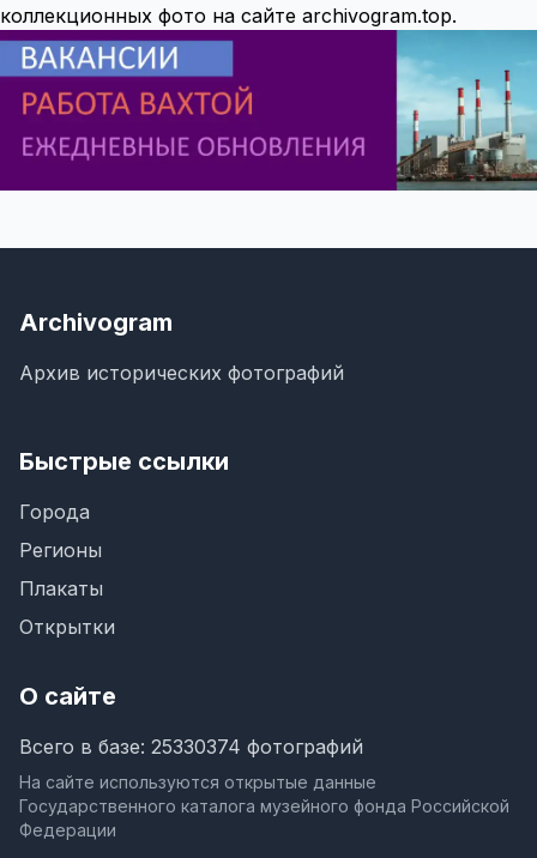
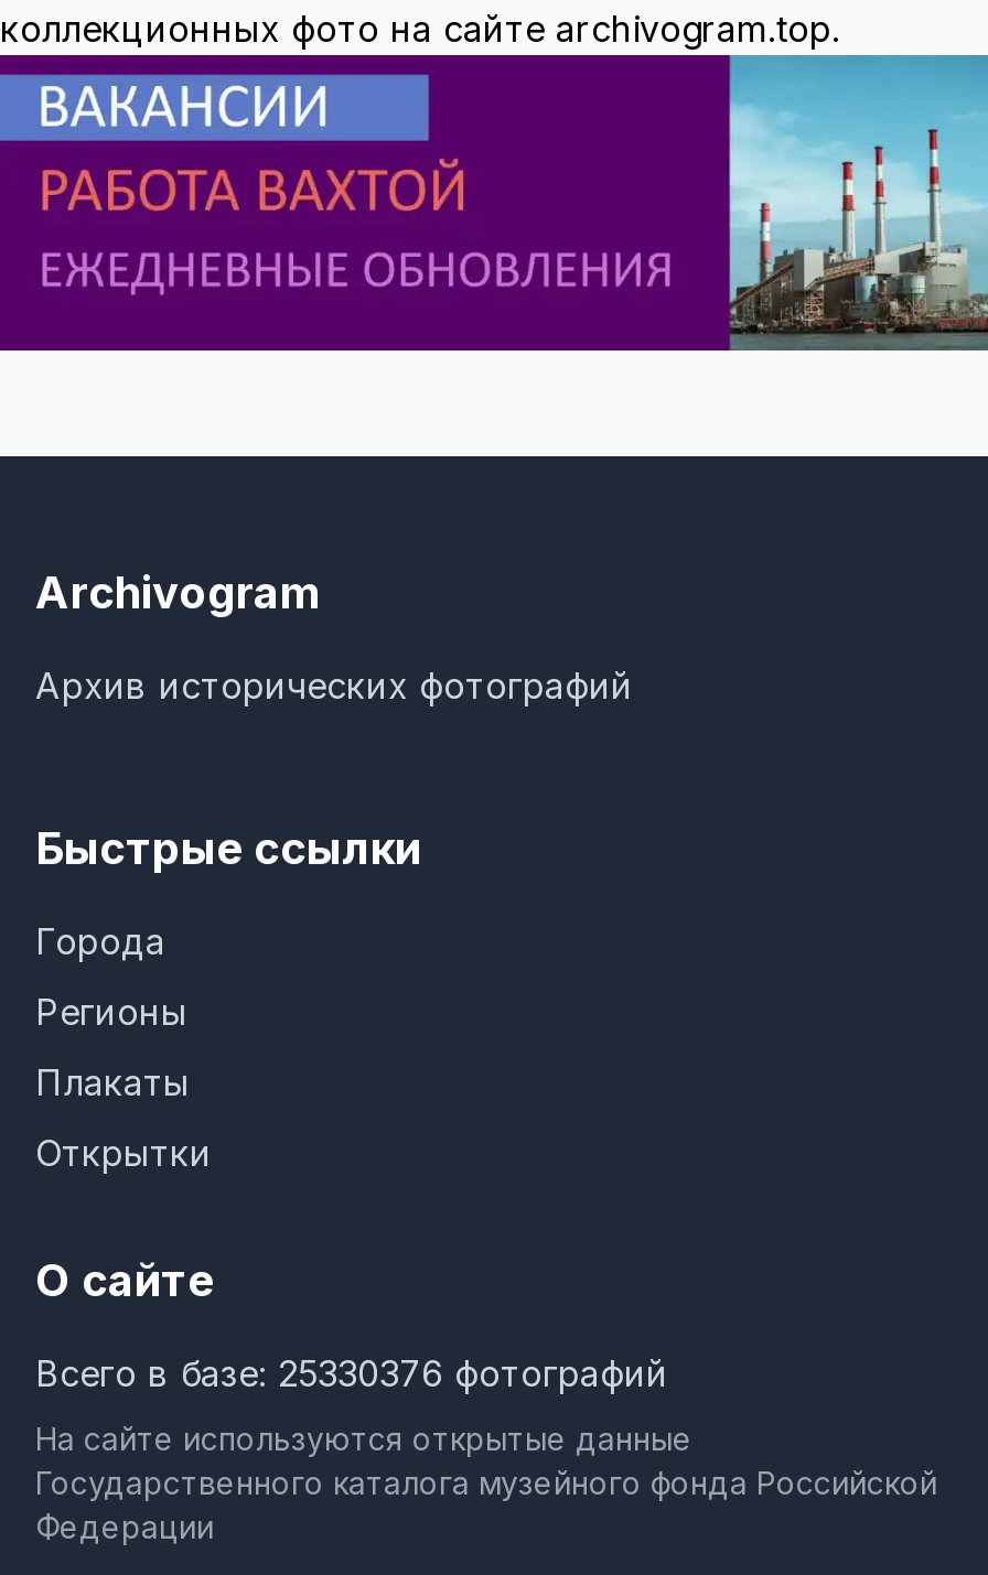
- Всего в базе: 25330374 фотографий
+ Всего в базе: 25330376 фотографий
